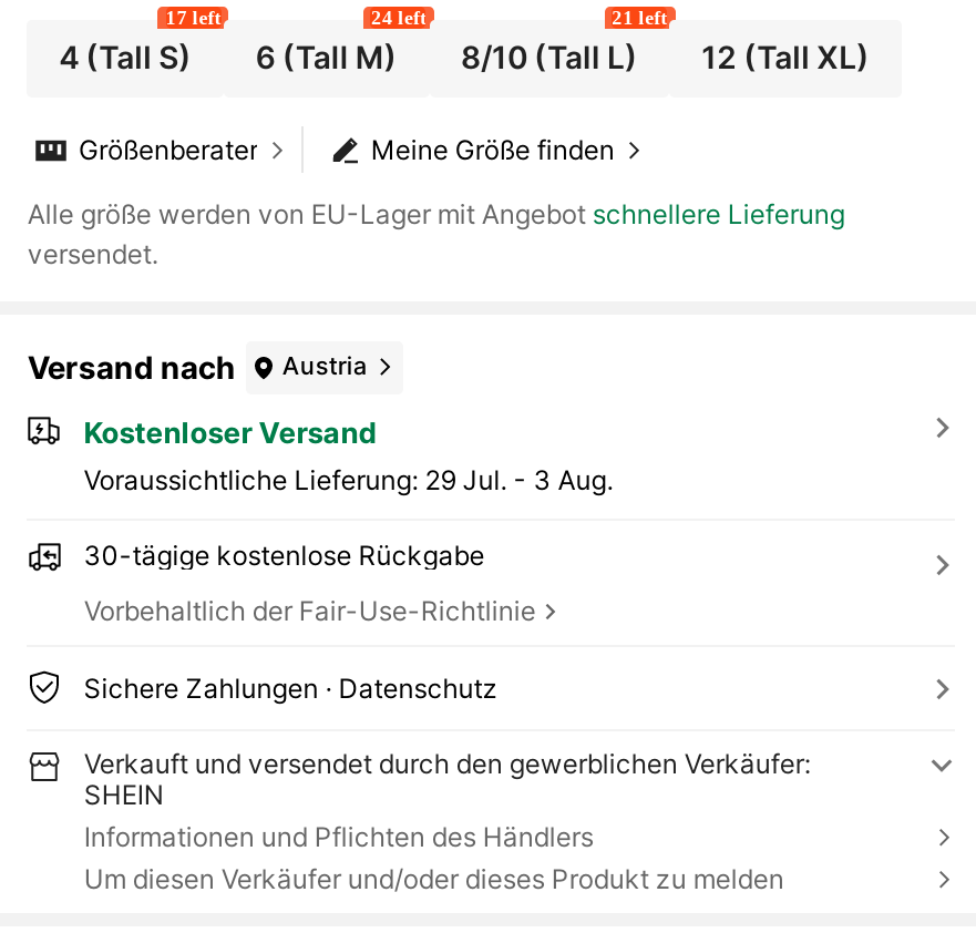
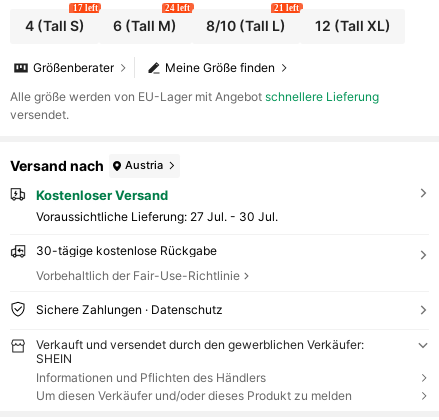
- Voraussichtliche Lieferung: 29 Jul. - 3 Aug.
+ Voraussichtliche Lieferung: 27 Jul. - 30 Jul.
